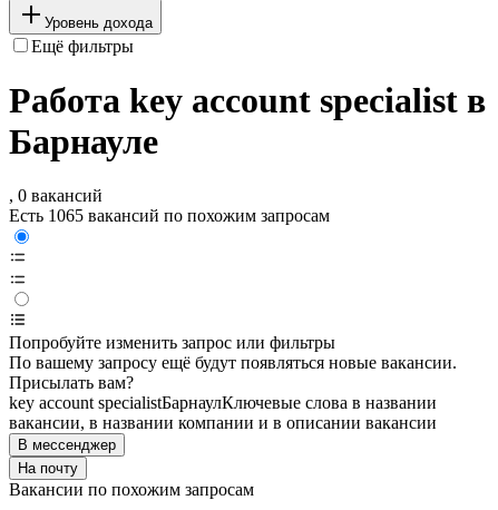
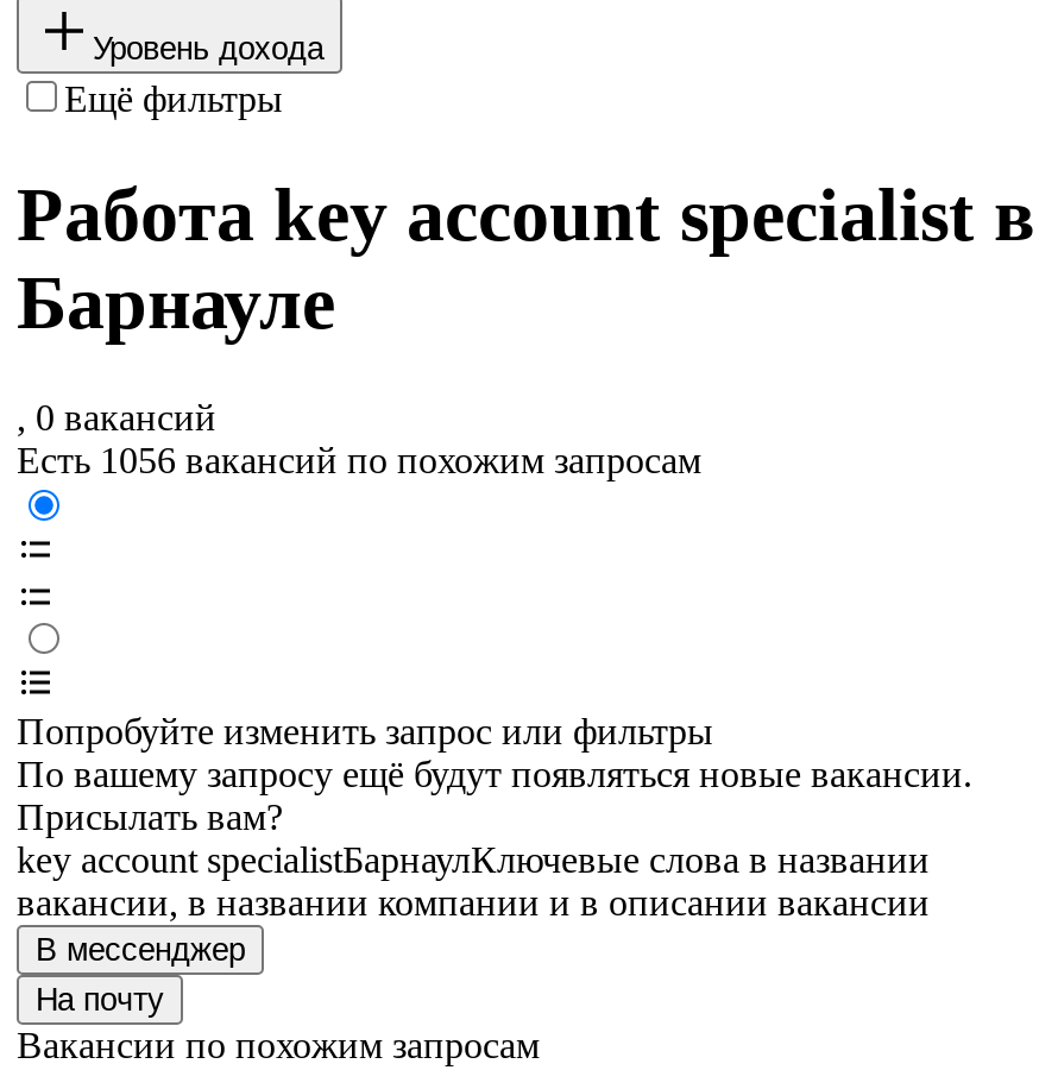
- Есть 1065 вакансий по похожим запросам
+ Есть 1056 вакансий по похожим запросам
